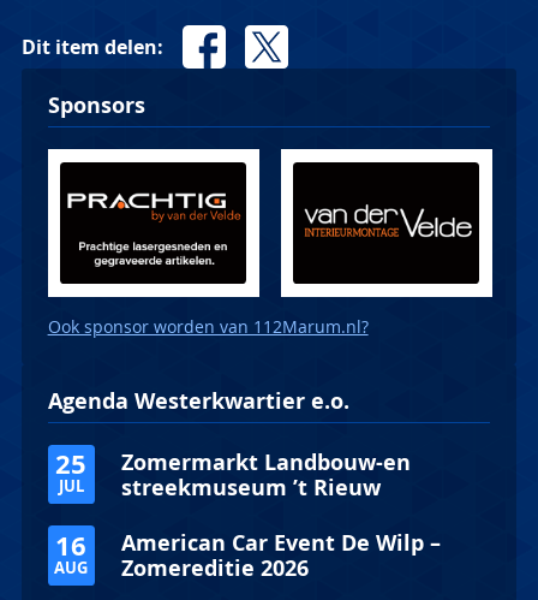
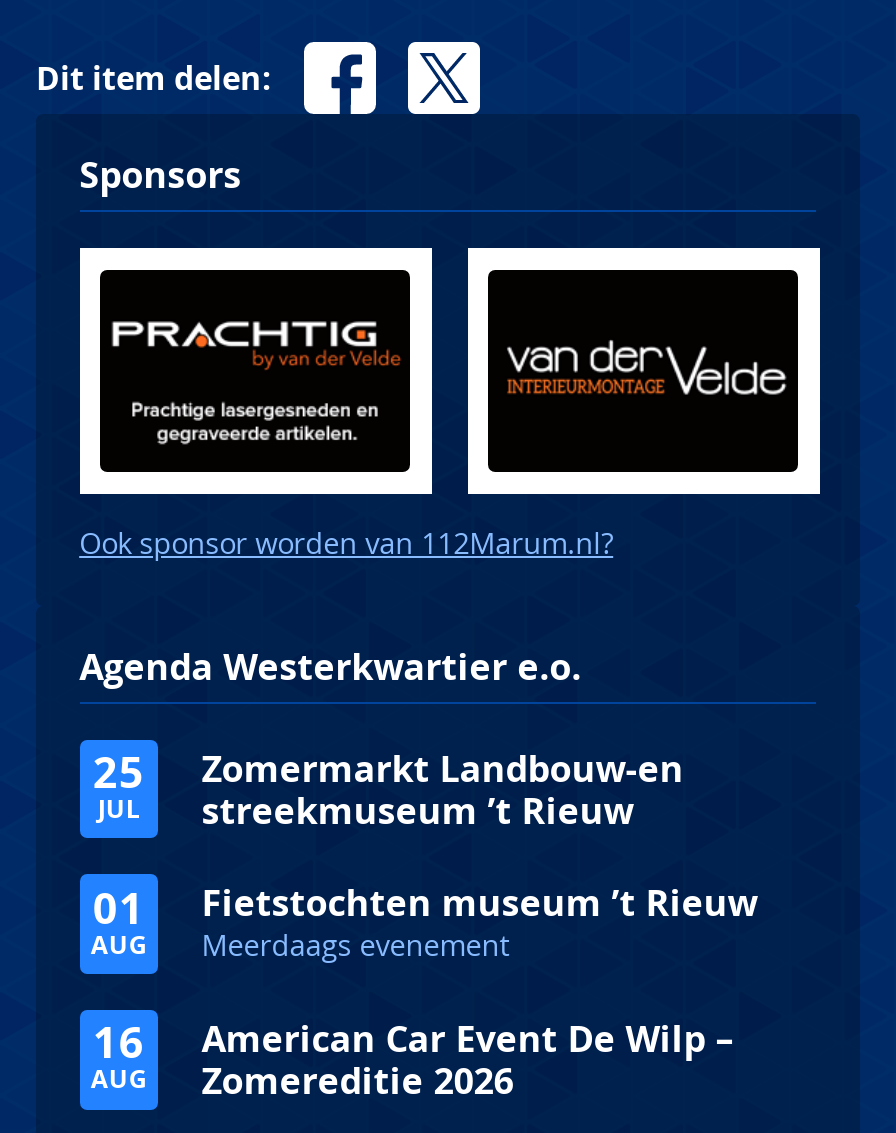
+ 01
+ AUG

+ Fietstochten museum ’t Rieuw
+ Meerdaags evenement
